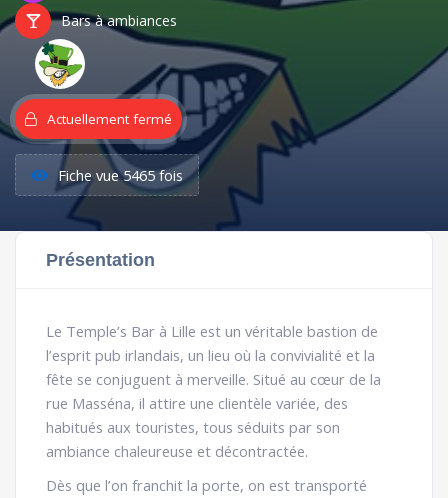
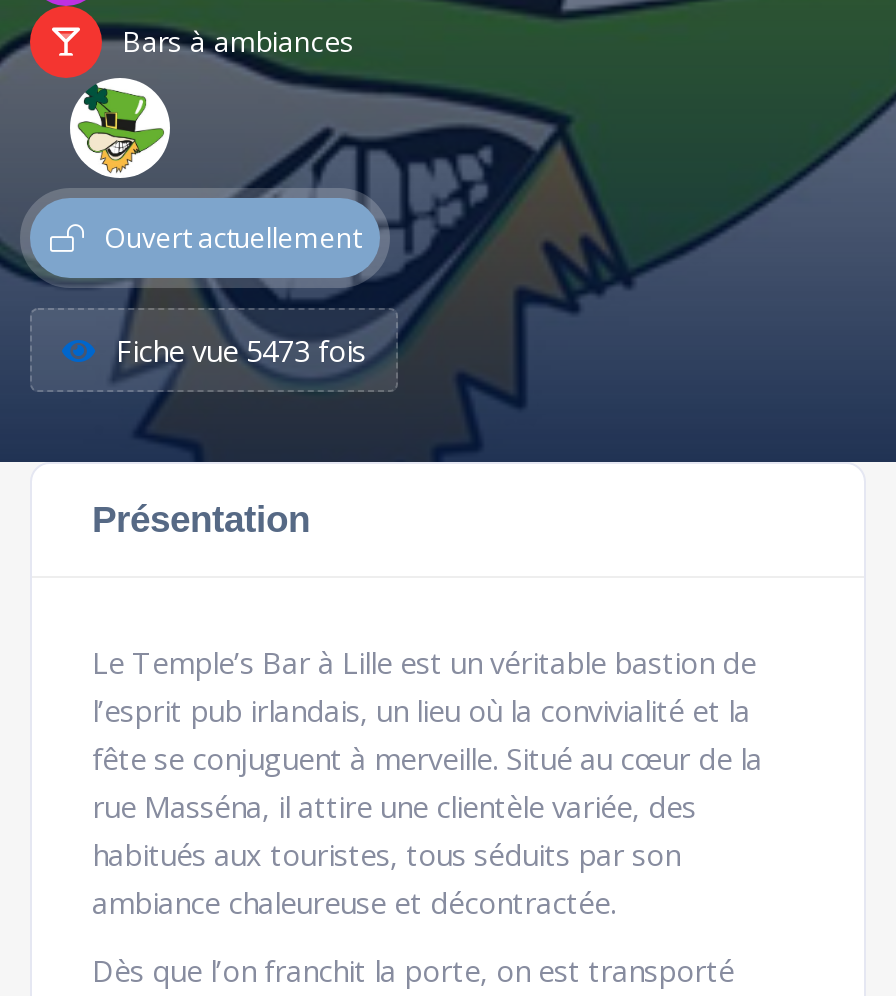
- Actuellement fermé
+ Ouvert actuellement

- Fiche vue 5465 fois
+ Fiche vue 5473 fois
